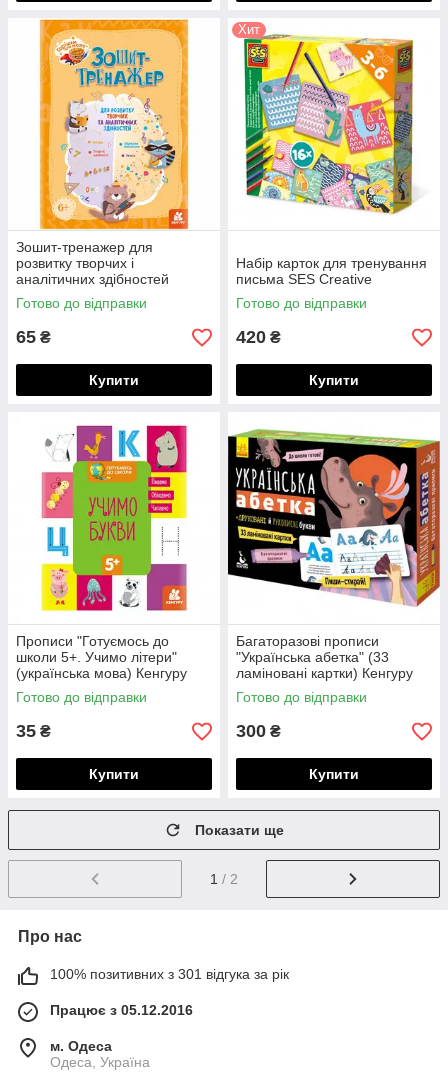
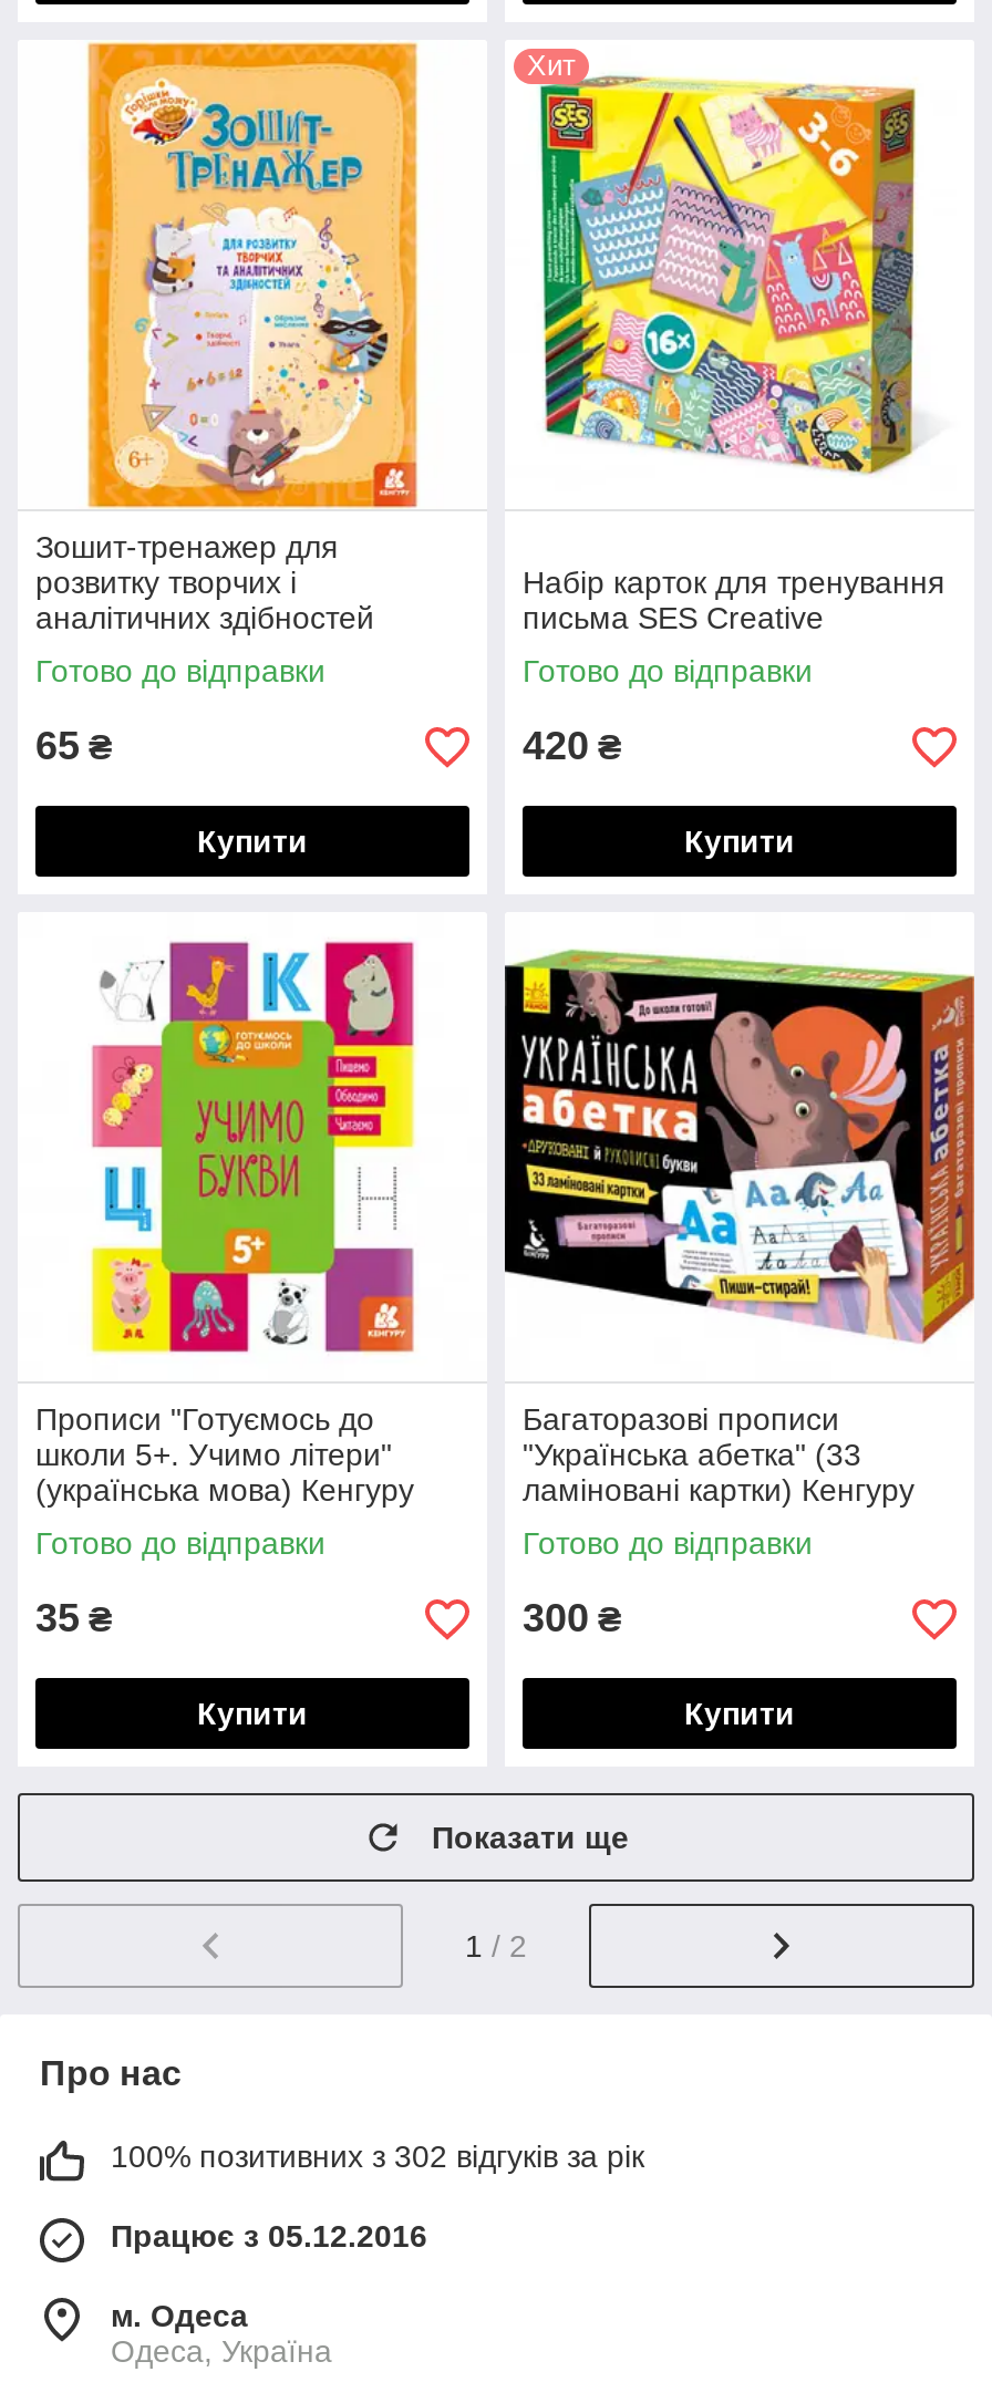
- 100% позитивних з 301 відгука за рік
+ 100% позитивних з 302 відгуків за рік
